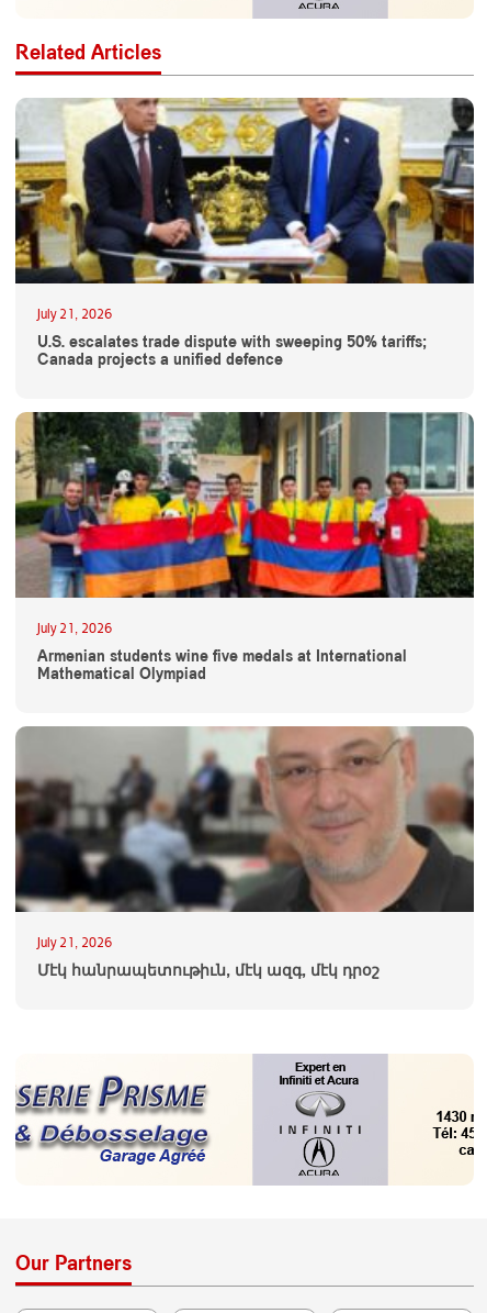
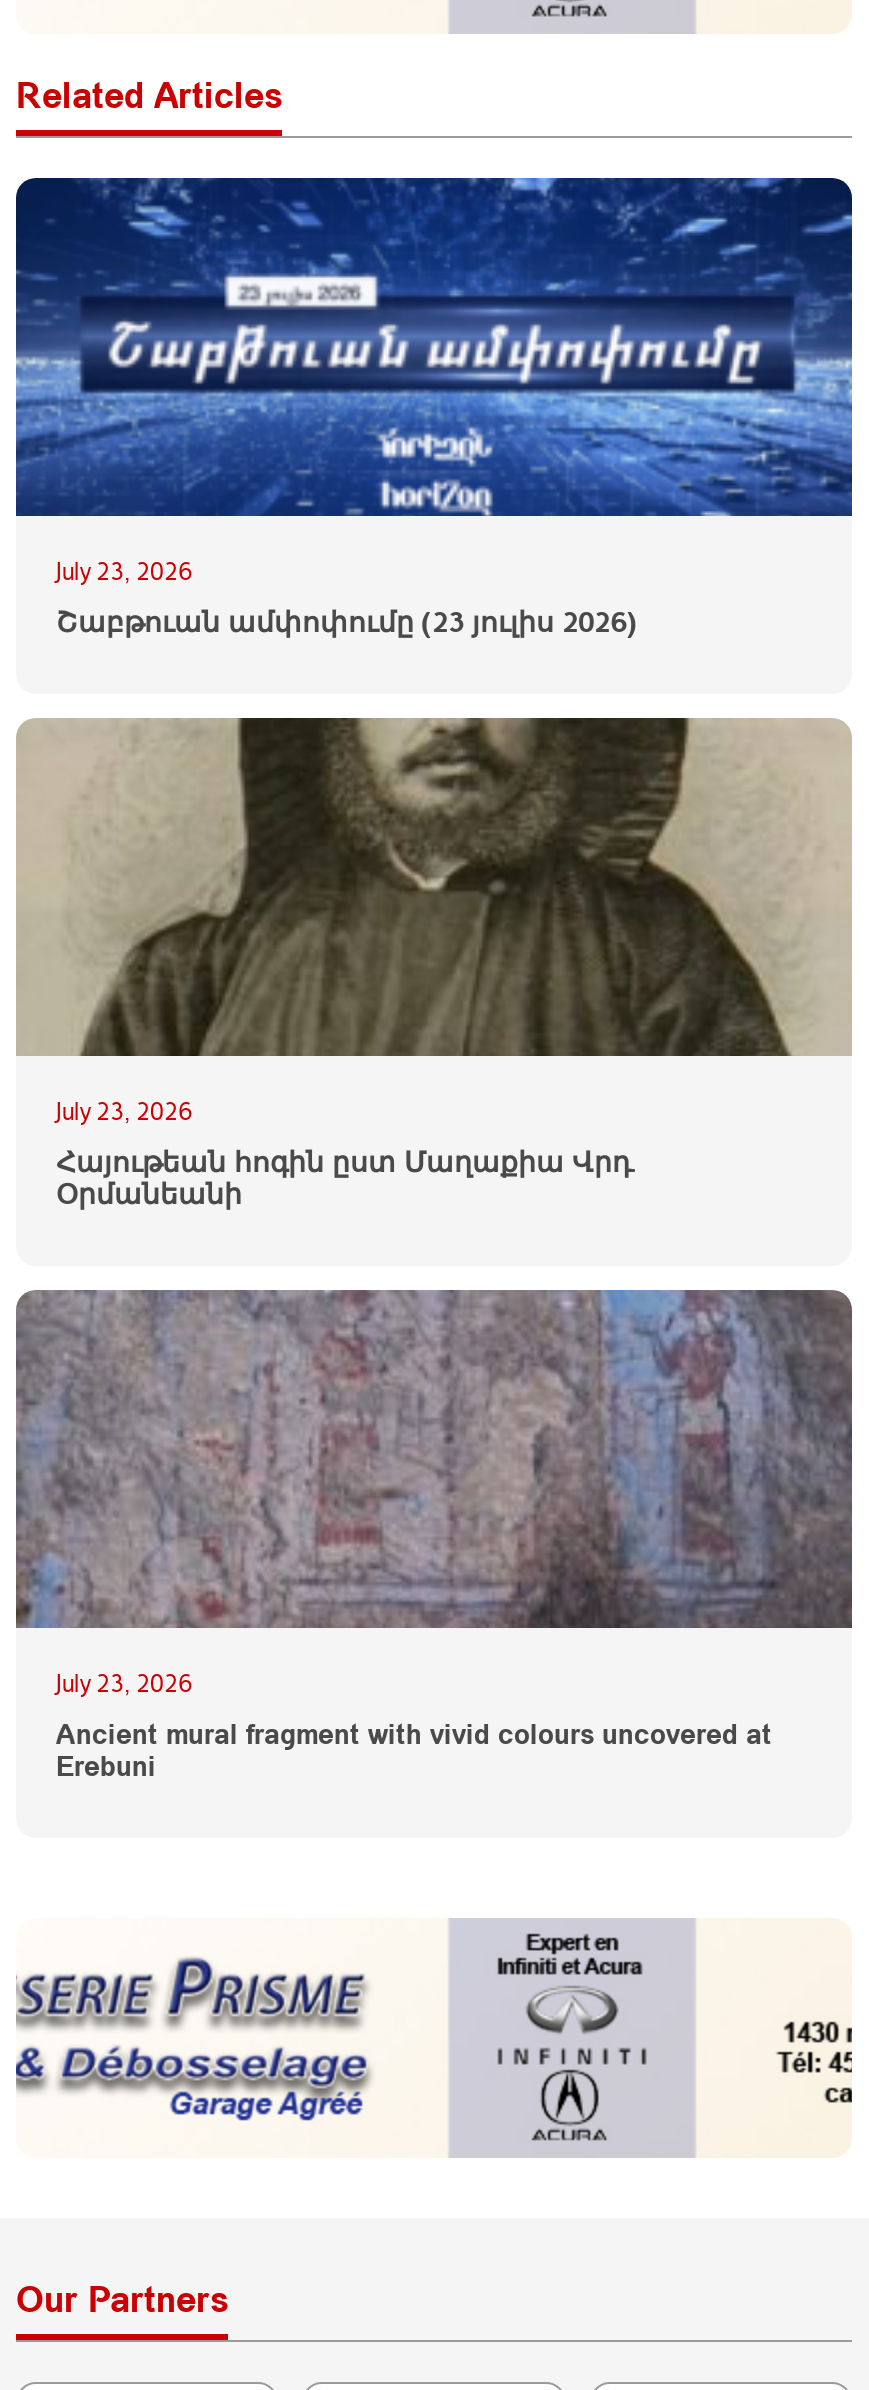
- [image]
- July 21, 2026
+ [image]
+ July 23, 2026

- U.S. escalates trade dispute with sweeping 50% tariffs;
- Canada projects a unified defence
+ Շաբթուան ամփոփումը (23 յուլիս 2026)

- [image]
- July 21, 2026
+ [image]
+ July 23, 2026

- Armenian students wine five medals at International
- Mathematical Olympiad
+ Հայութեան հոգին ըստ Մաղաքիա Վրդ.
+ Օրմանեանի

- [image]
- July 21, 2026
+ [image]
+ July 23, 2026

- Մէկ հանրապետութիւն, մէկ ազգ, մէկ դրօշ
+ Ancient mural fragment with vivid colours uncovered at
+ Erebuni
